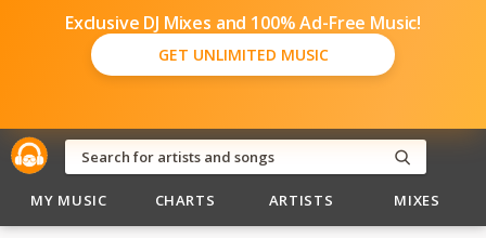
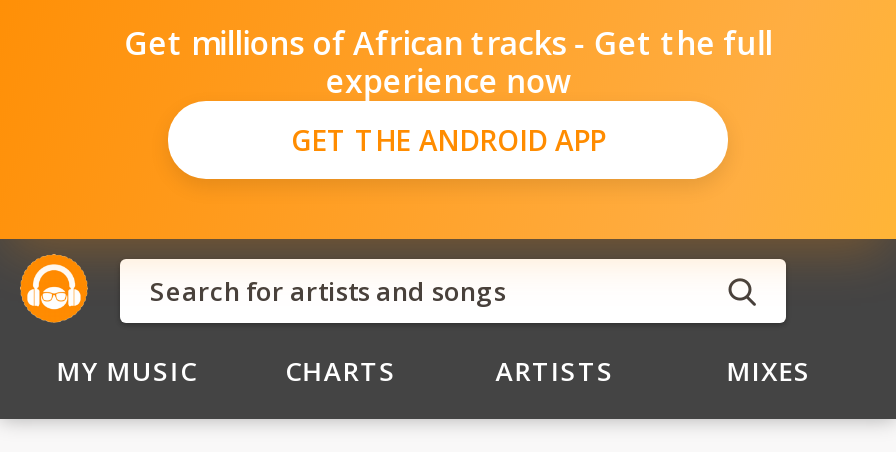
- Exclusive DJ Mixes and 100% Ad-Free Music!
- GET UNLIMITED MUSIC
+ Get millions of African tracks - Get the full
+ experience now
+ GET THE ANDROID APP
